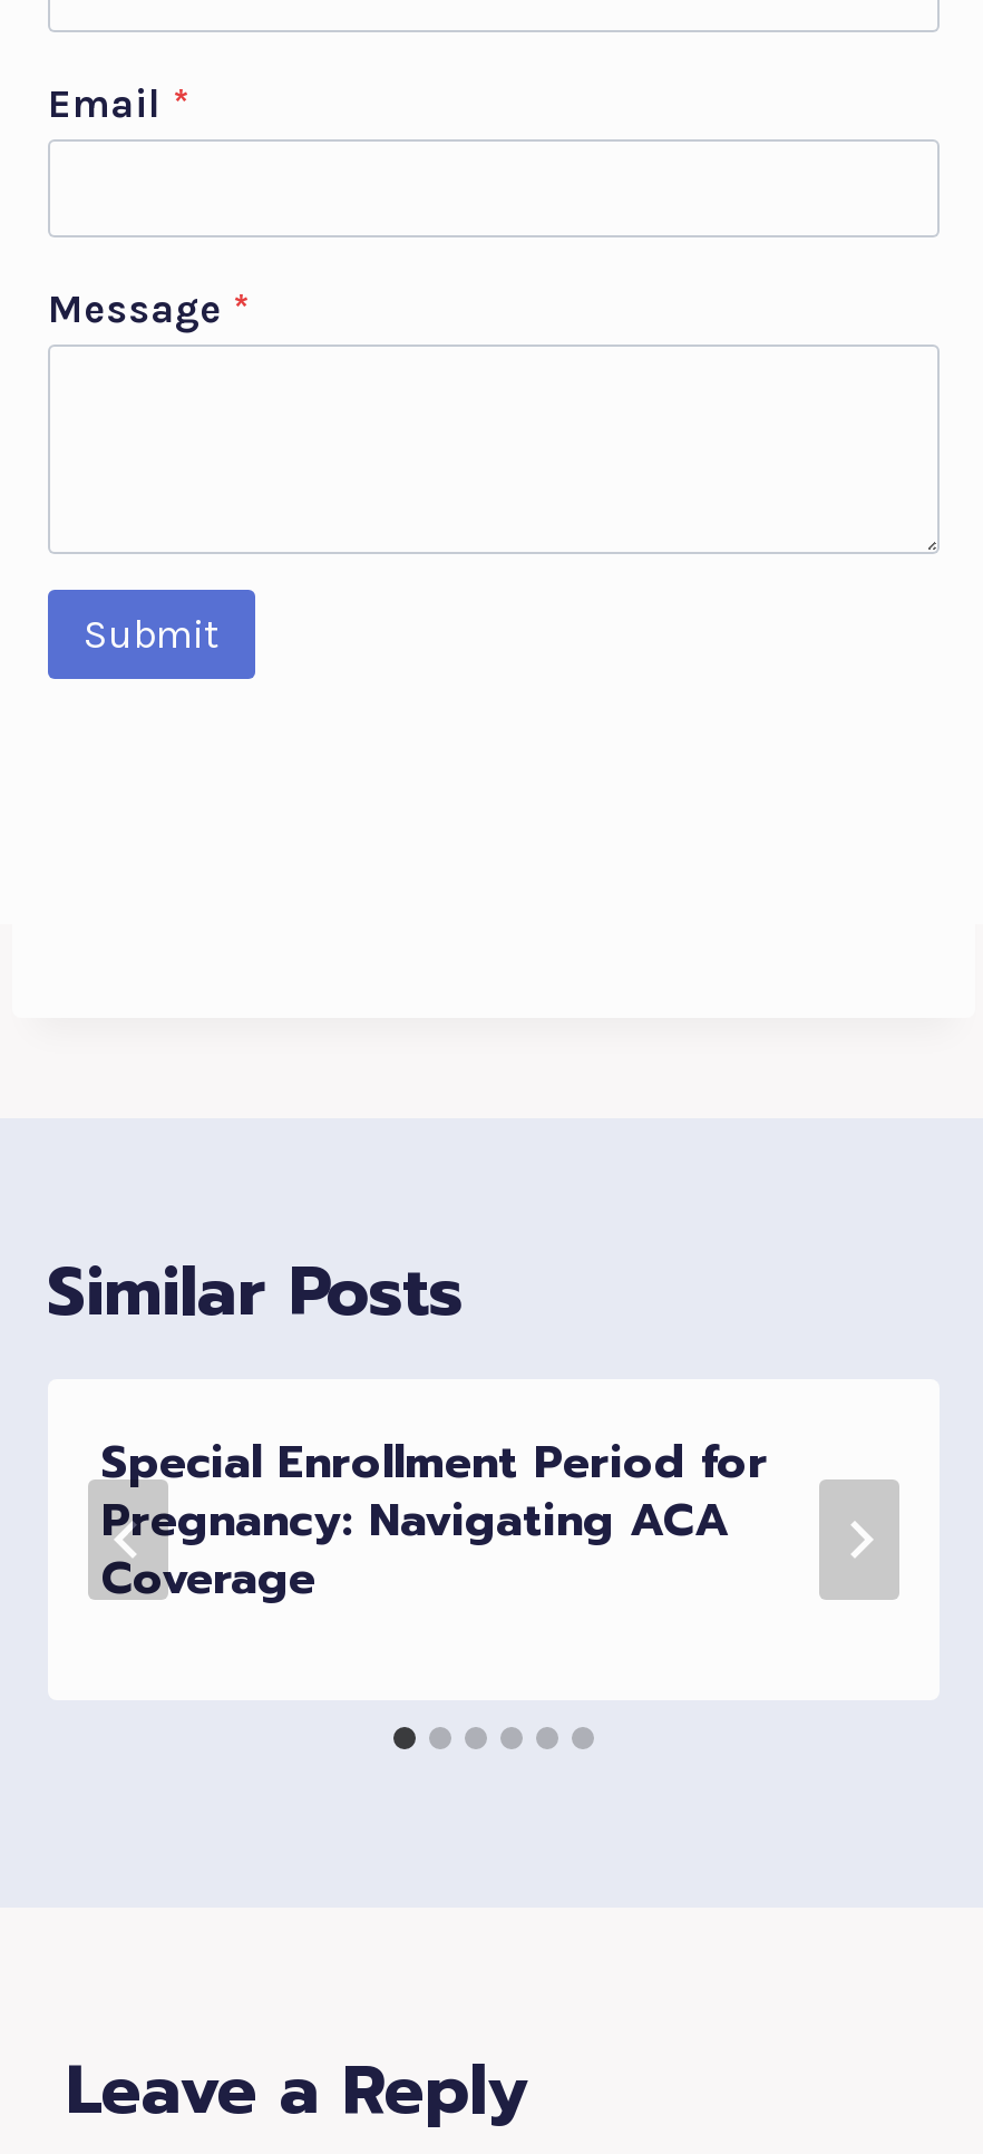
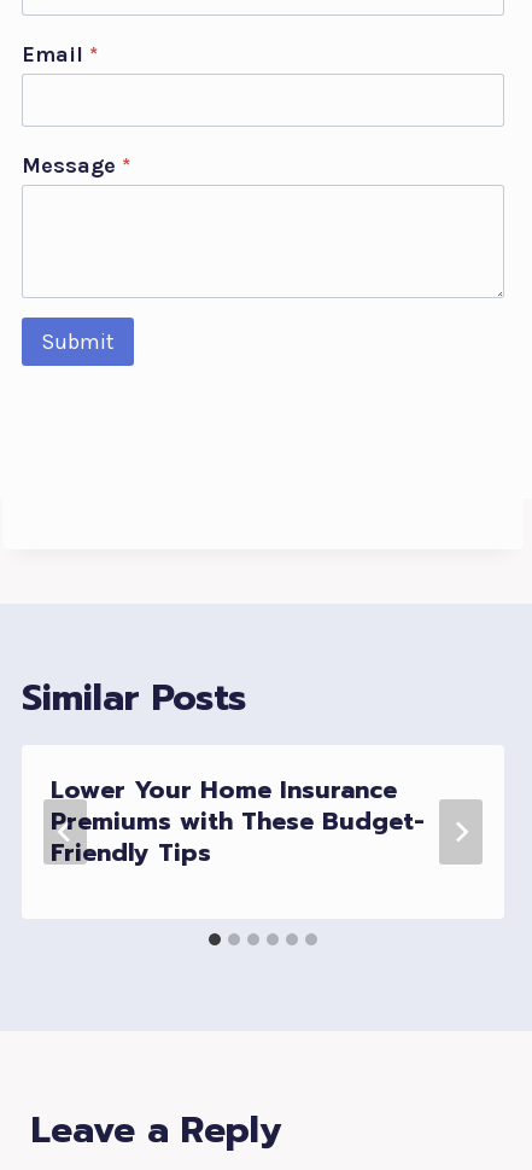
- Special Enrollment Period for
- Pregnancy: Navigating ACA
- Coverage
+ Lower Your Home Insurance
+ Premiums with These Budget-
+ Friendly Tips
